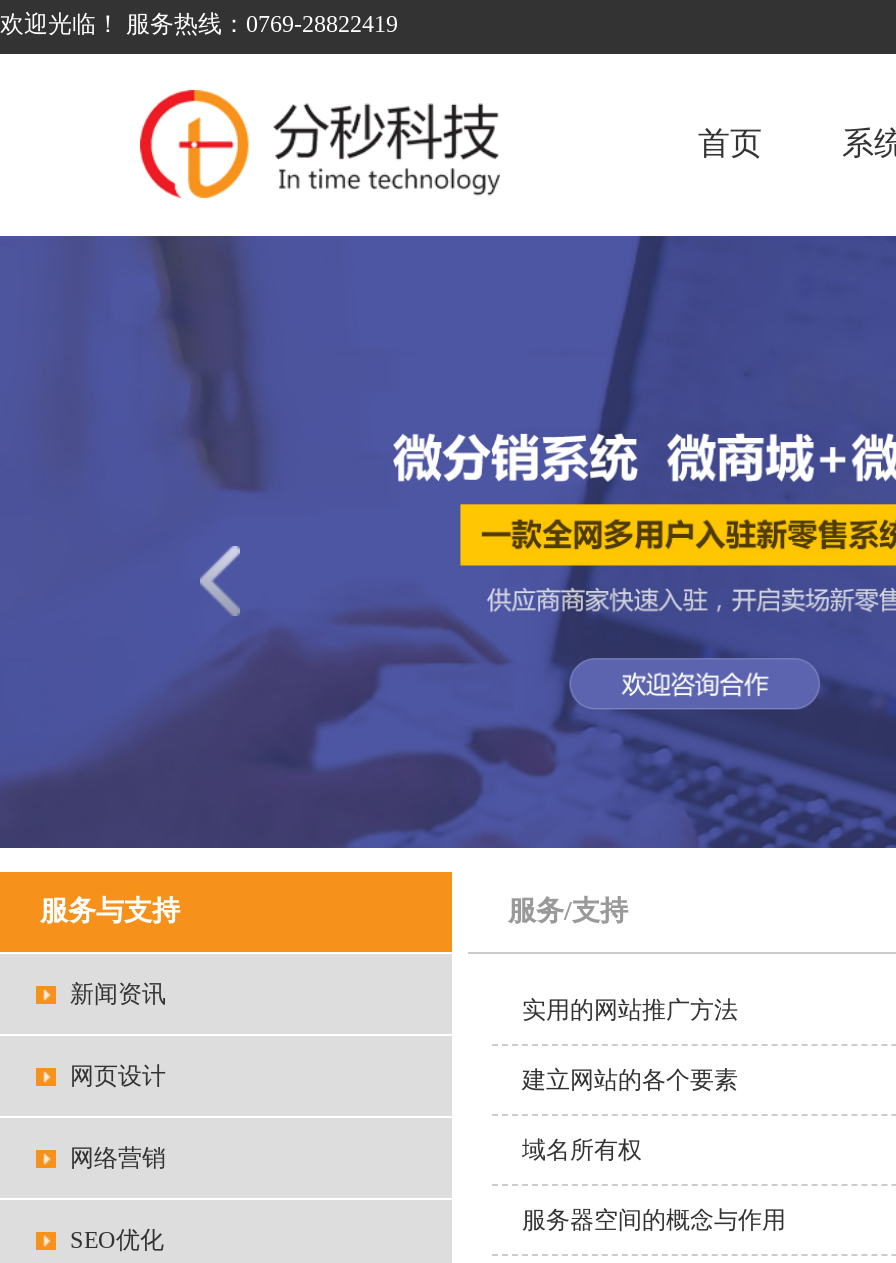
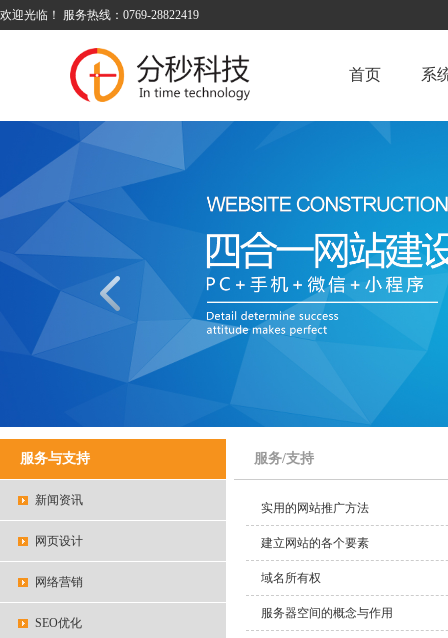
- [image]
+ [image]
